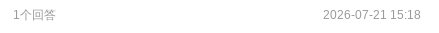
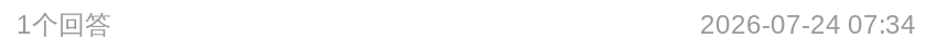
- 2026-07-21 15:18
+ 2026-07-24 07:34
